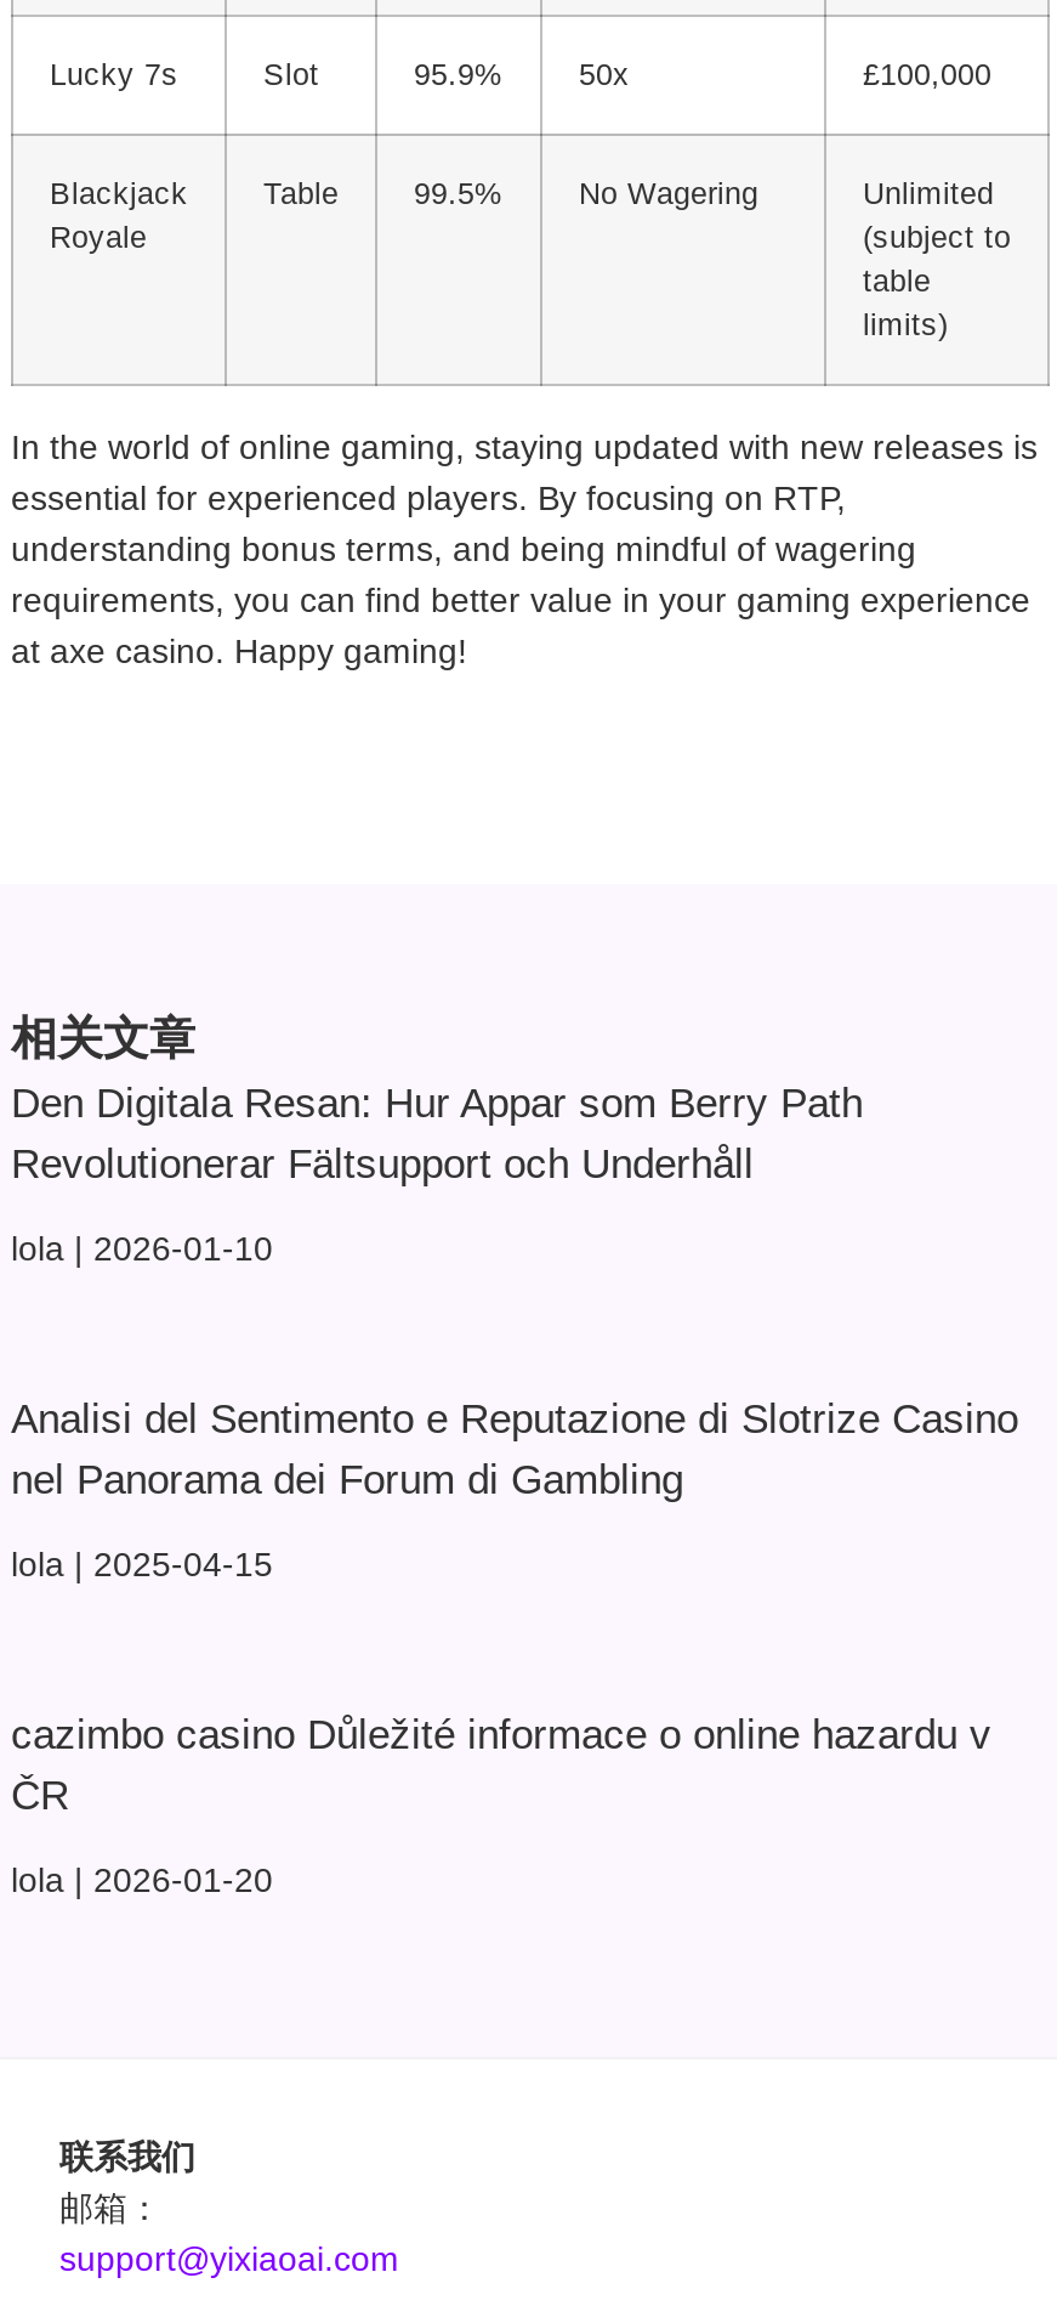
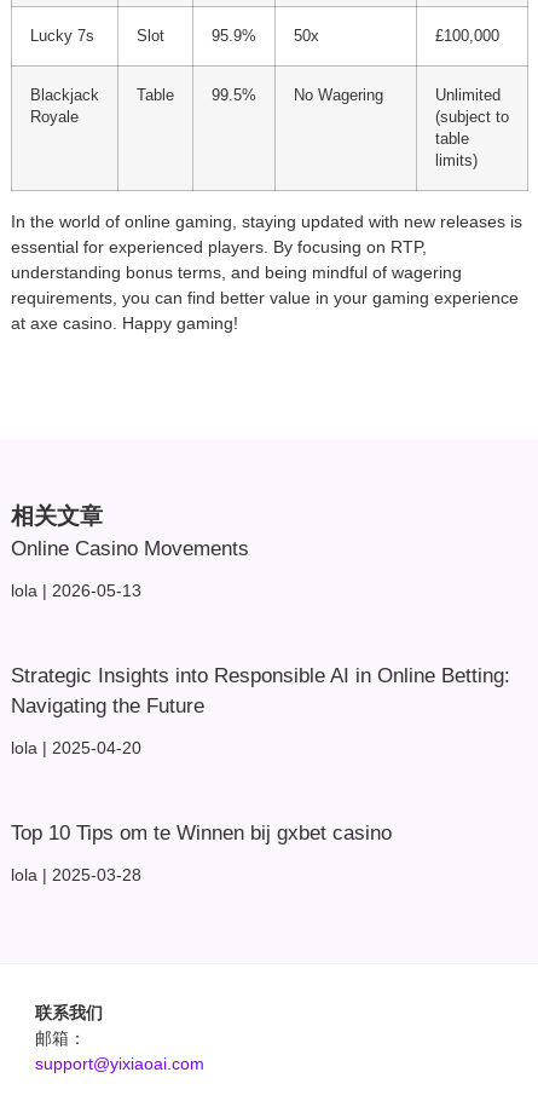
- Den Digitala Resan: Hur Appar som Berry Path
- Revolutionerar Fältsupport och Underhåll
+ Online Casino Movements

- lola 2026-01-10
+ lola 2026-05-13

- Analisi del Sentimento e Reputazione di Slotrize Casino
- nel Panorama dei Forum di Gambling
+ Strategic Insights into Responsible AI in Online Betting:
+ Navigating the Future

- lola 2025-04-15
+ lola 2025-04-20

- cazimbo casino Důležité informace o online hazardu v
- ČR
+ Top 10 Tips om te Winnen bij gxbet casino

- lola 2026-01-20
+ lola 2025-03-28
